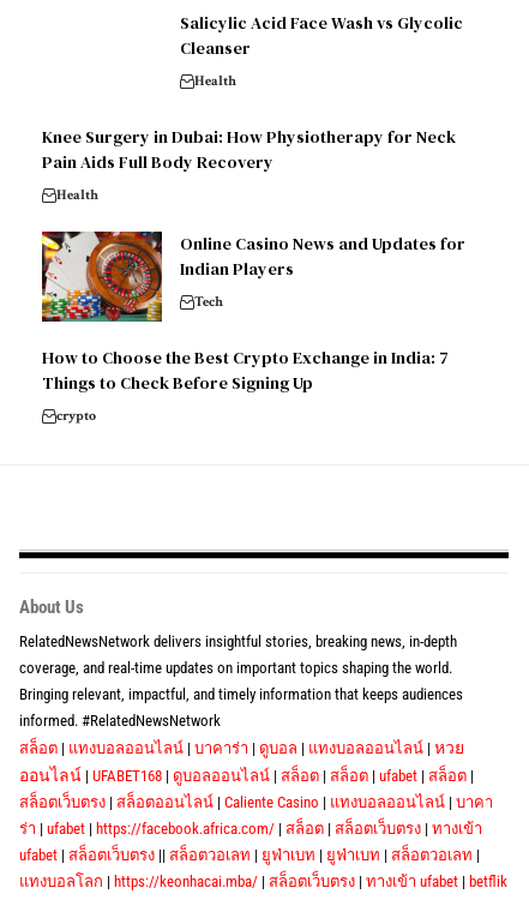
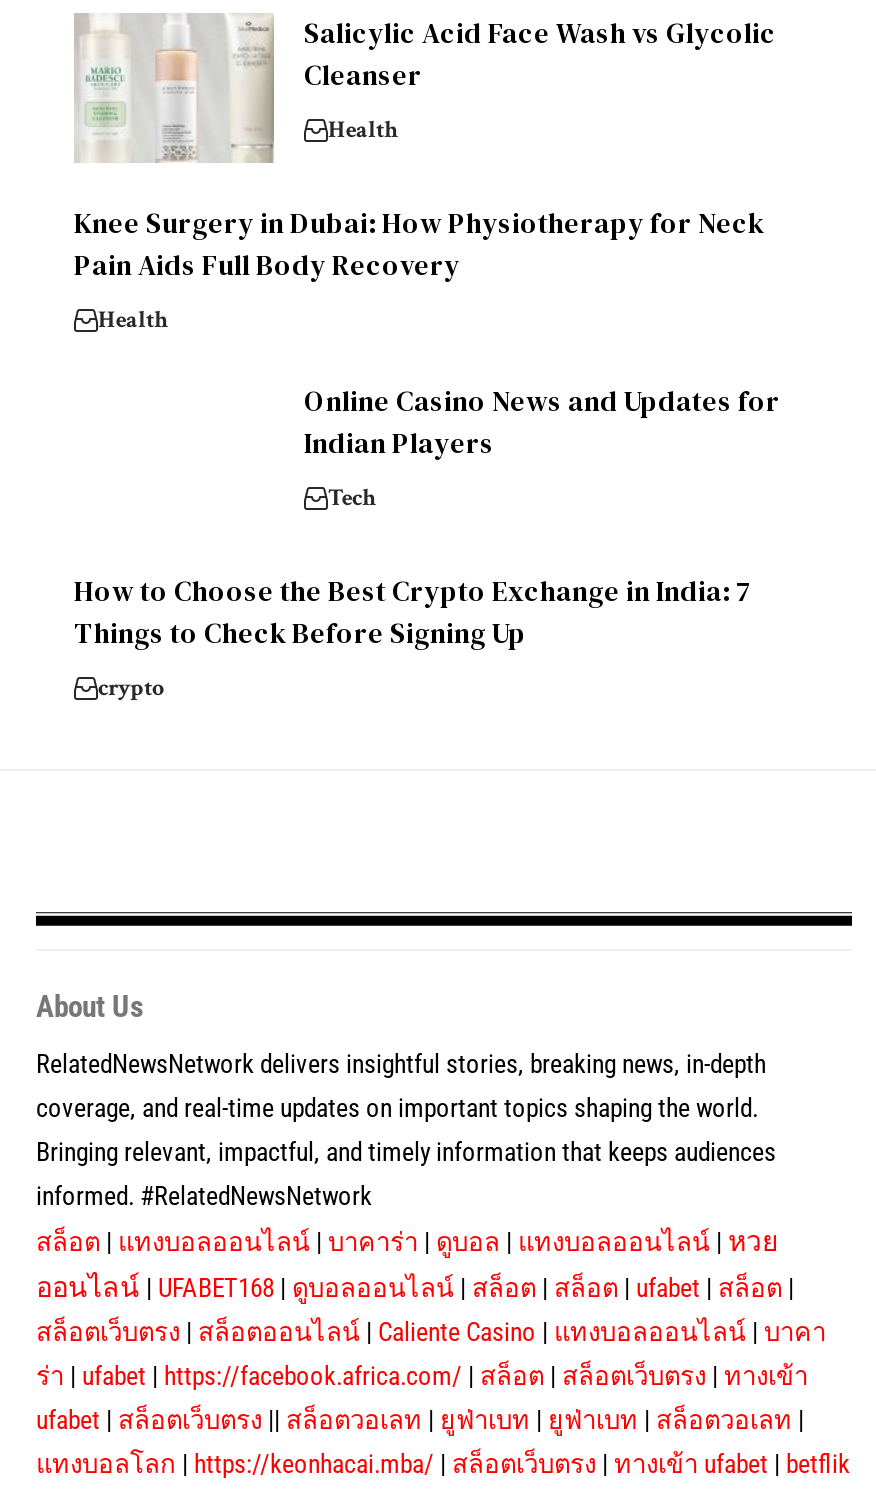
+ [image]

- [image]
